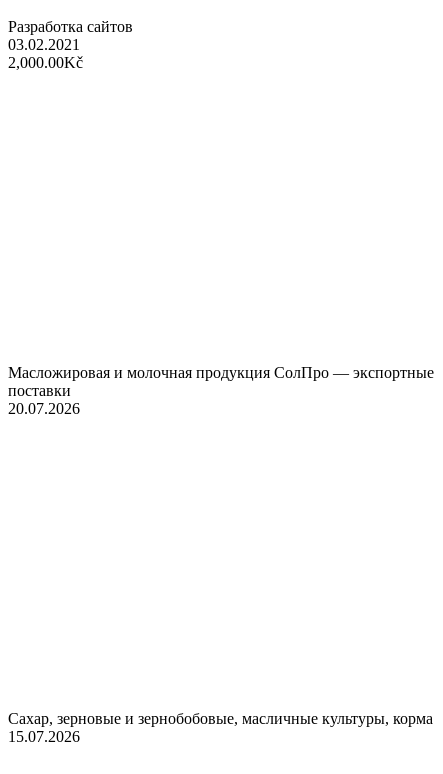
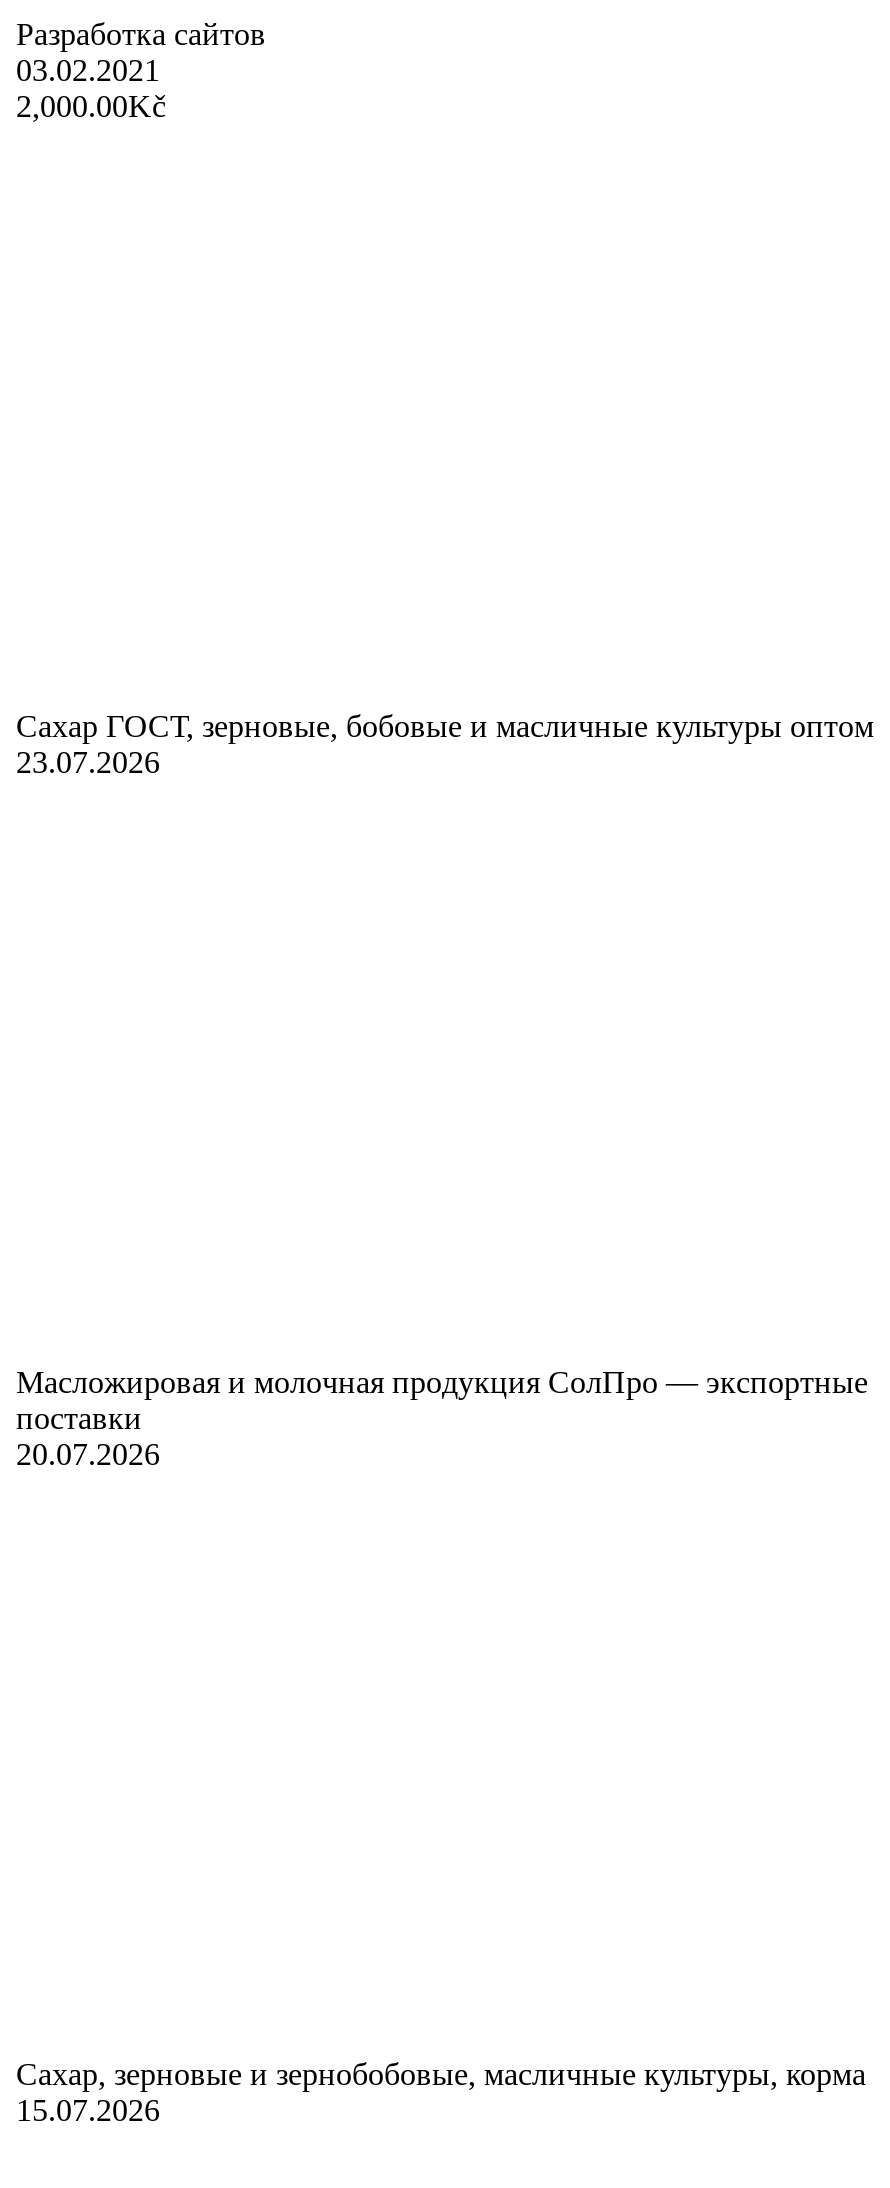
+ Сахар ГОСТ, зерновые, бобовые и масличные культуры оптом
+ 23.07.2026
